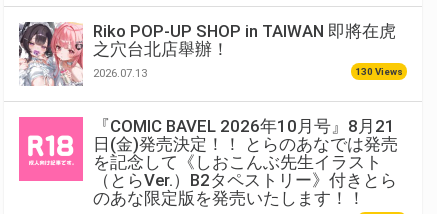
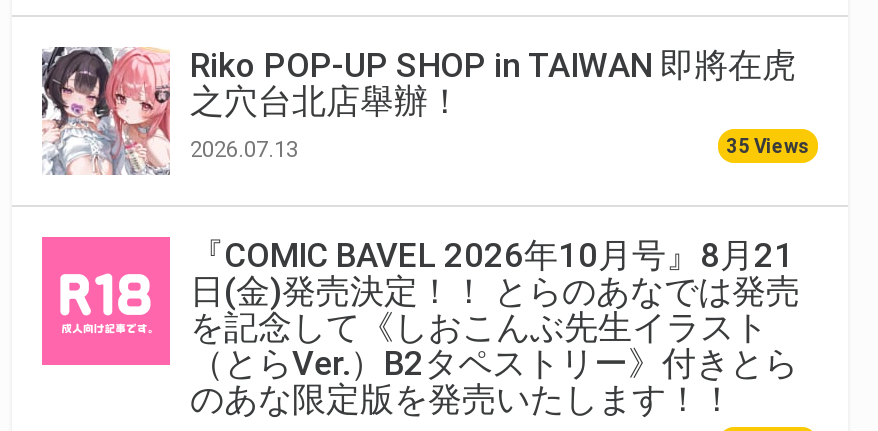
- 130 Views
+ 35 Views
